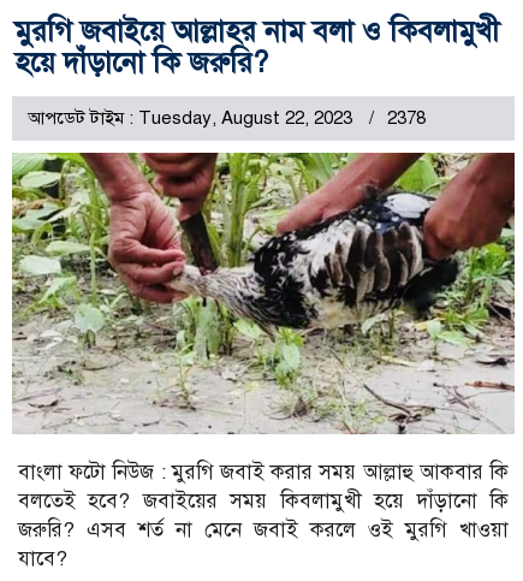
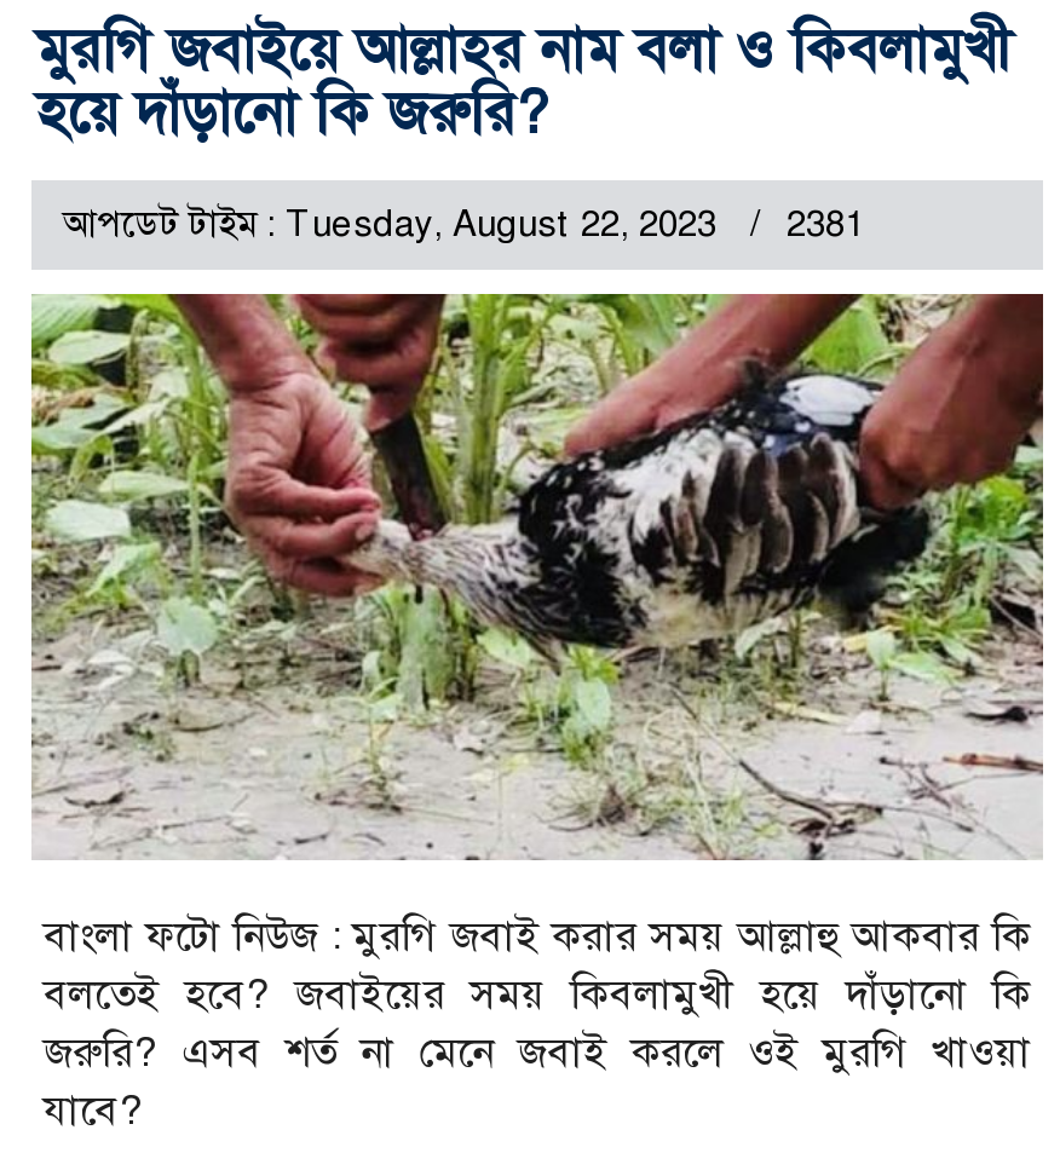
- আপডেট টাইম : Tuesday, August 22, 2023 2378
+ আপডেট টাইম : Tuesday, August 22, 2023 2381
